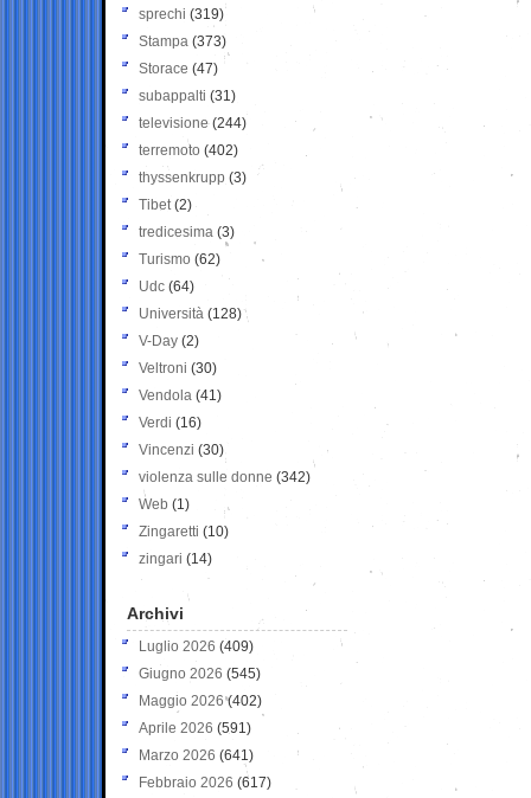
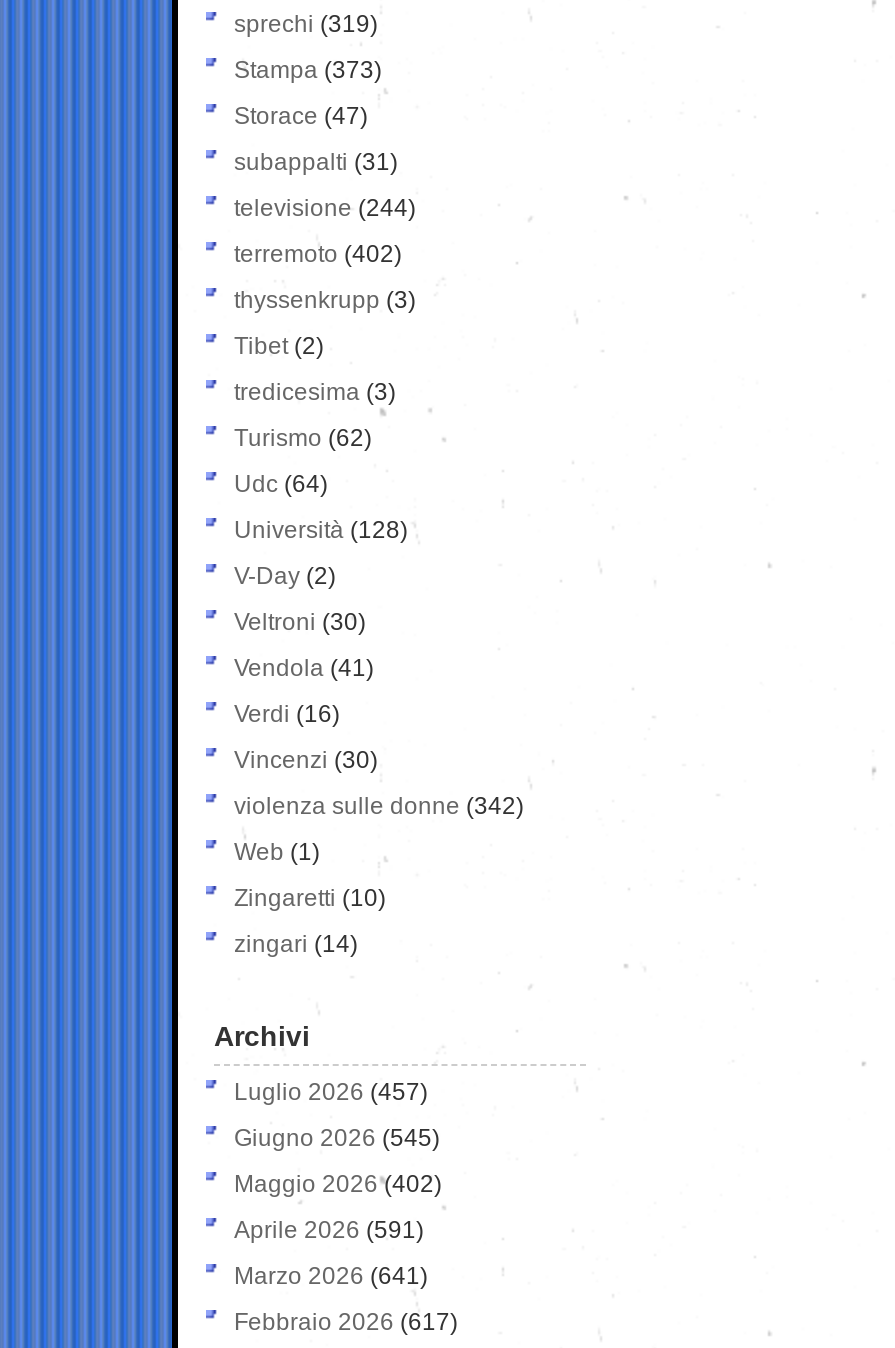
- Luglio 2026 (409)
+ Luglio 2026 (457)
